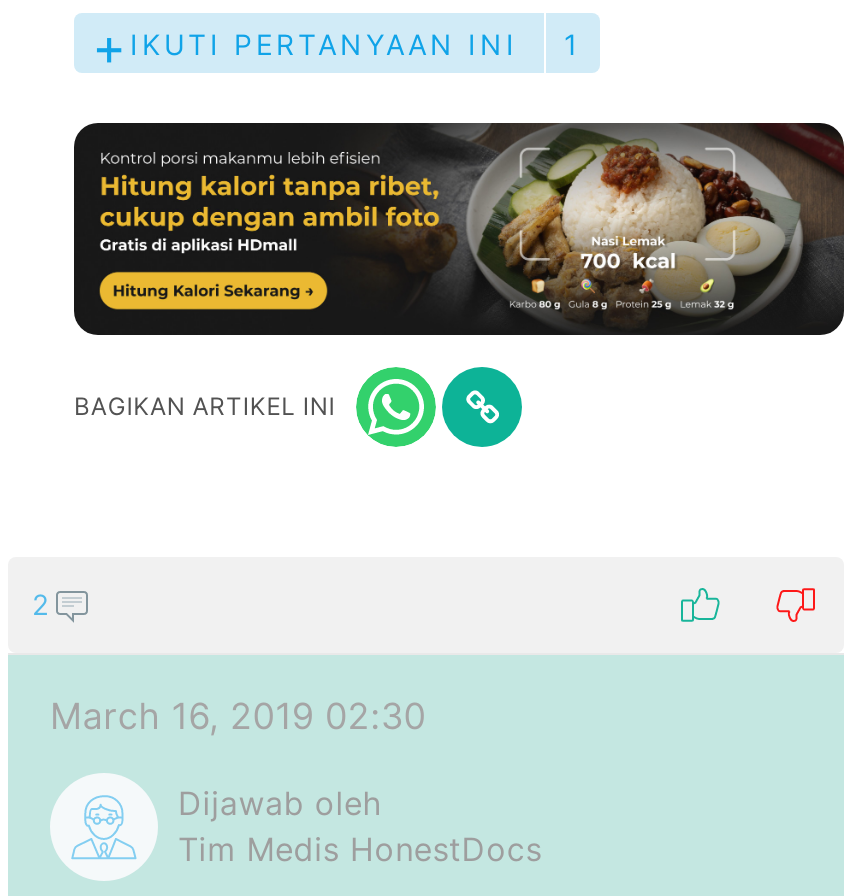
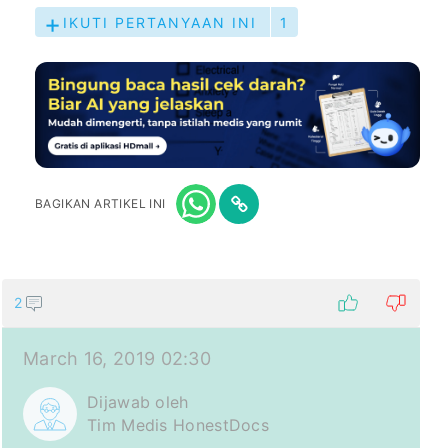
- [image]
+ [image]
